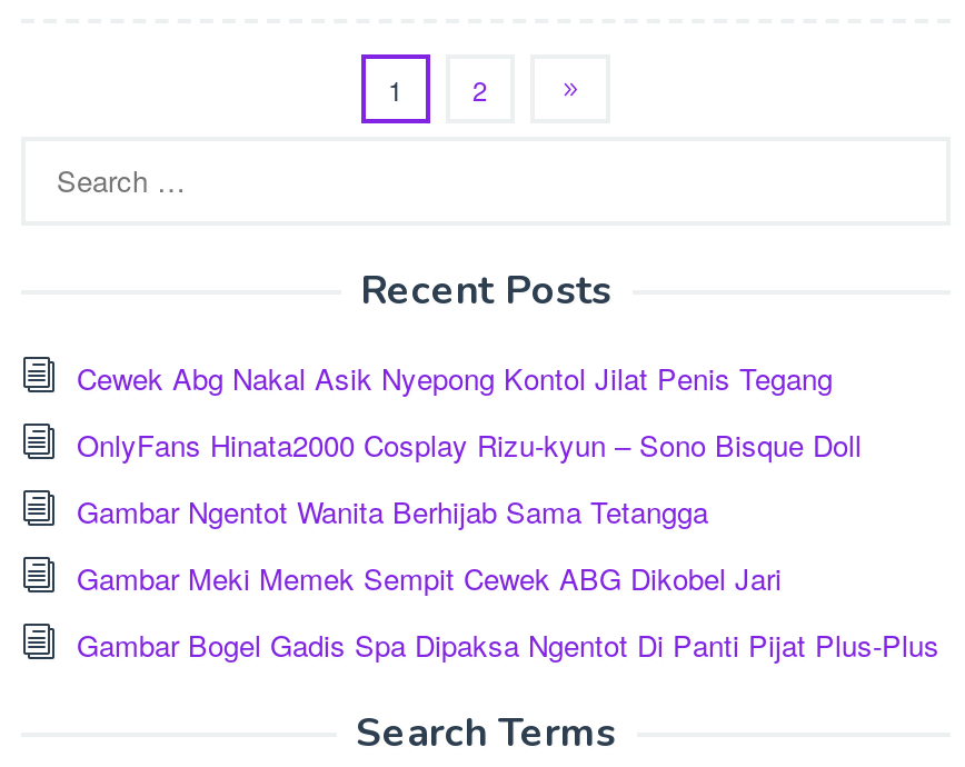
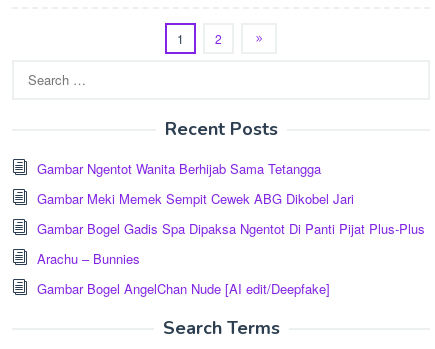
- Cewek Abg Nakal Asik Nyepong Kontol Jilat Penis Tegang
- OnlyFans Hinata2000 Cosplay Rizu-kyun – Sono Bisque Doll

moved up: Gambar Ngentot Wanita Berhijab Sama Tetangga | Gambar Meki Memek Sempit Cewek ABG Dikobel Jari | Gambar Bogel Gadis Spa Dipaksa Ngentot Di Panti Pijat Plus-Plus

+ Arachu – Bunnies
+ Gambar Bogel AngelChan Nude [AI edit/Deepfake]
